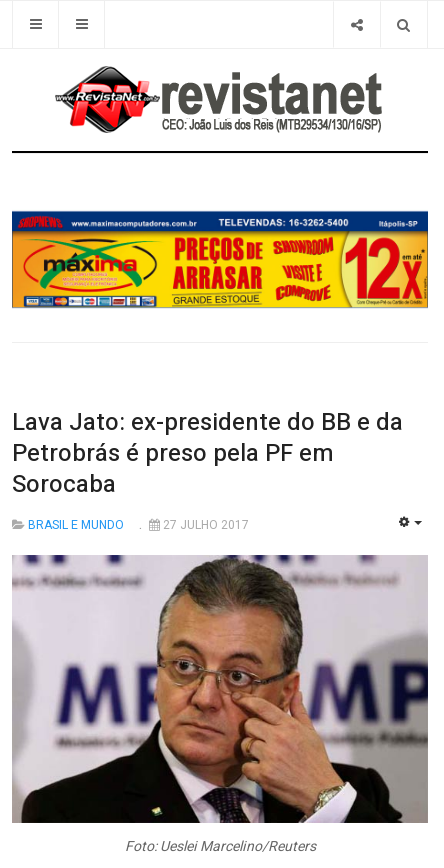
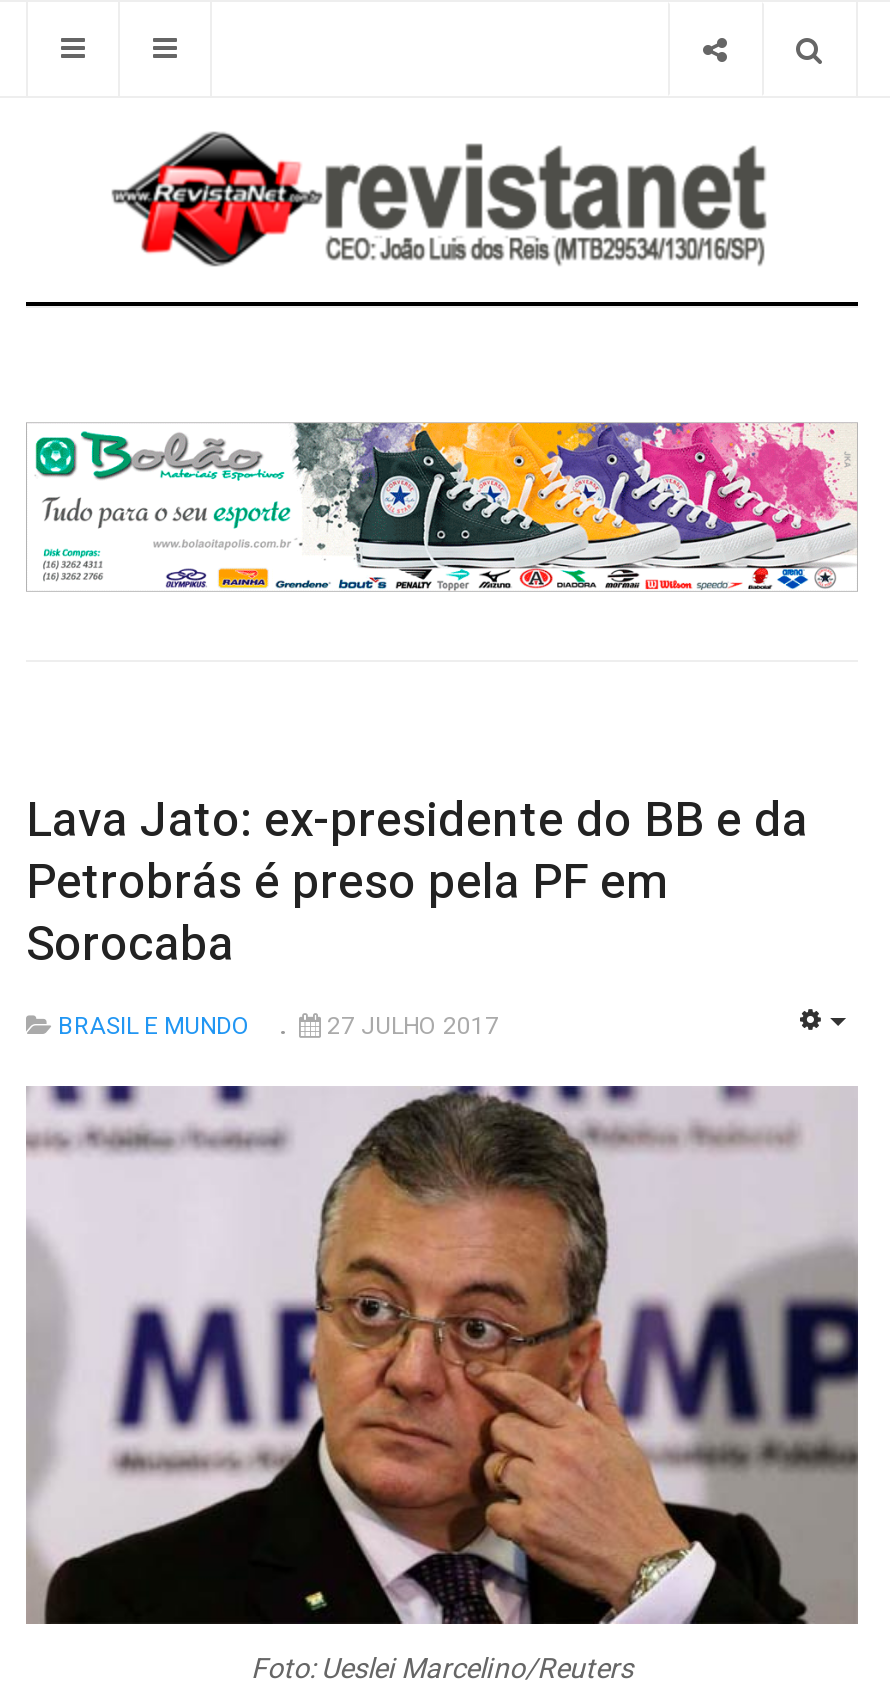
- [image]
+ [image]
